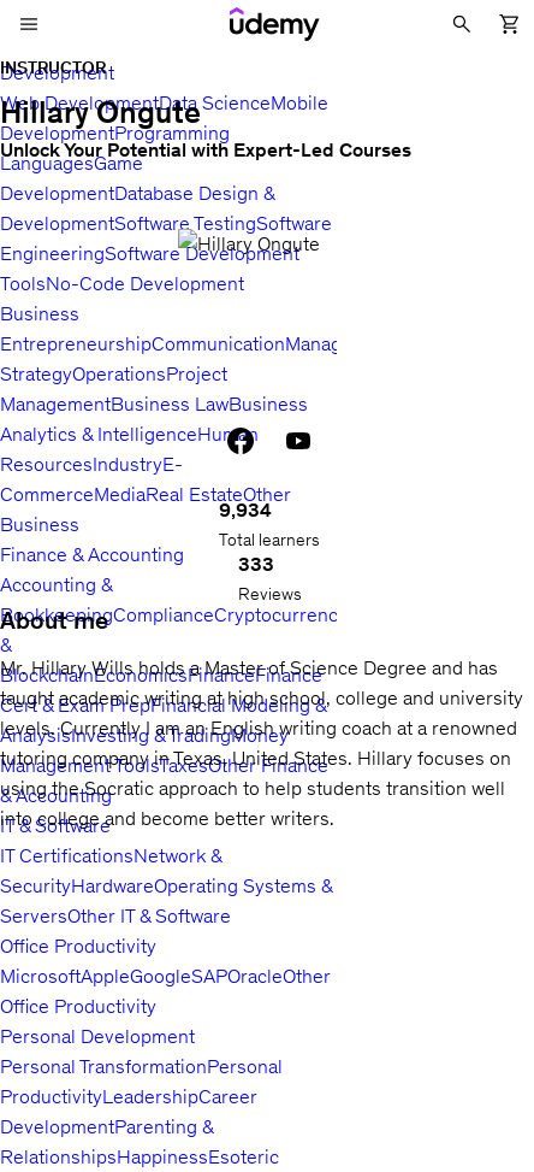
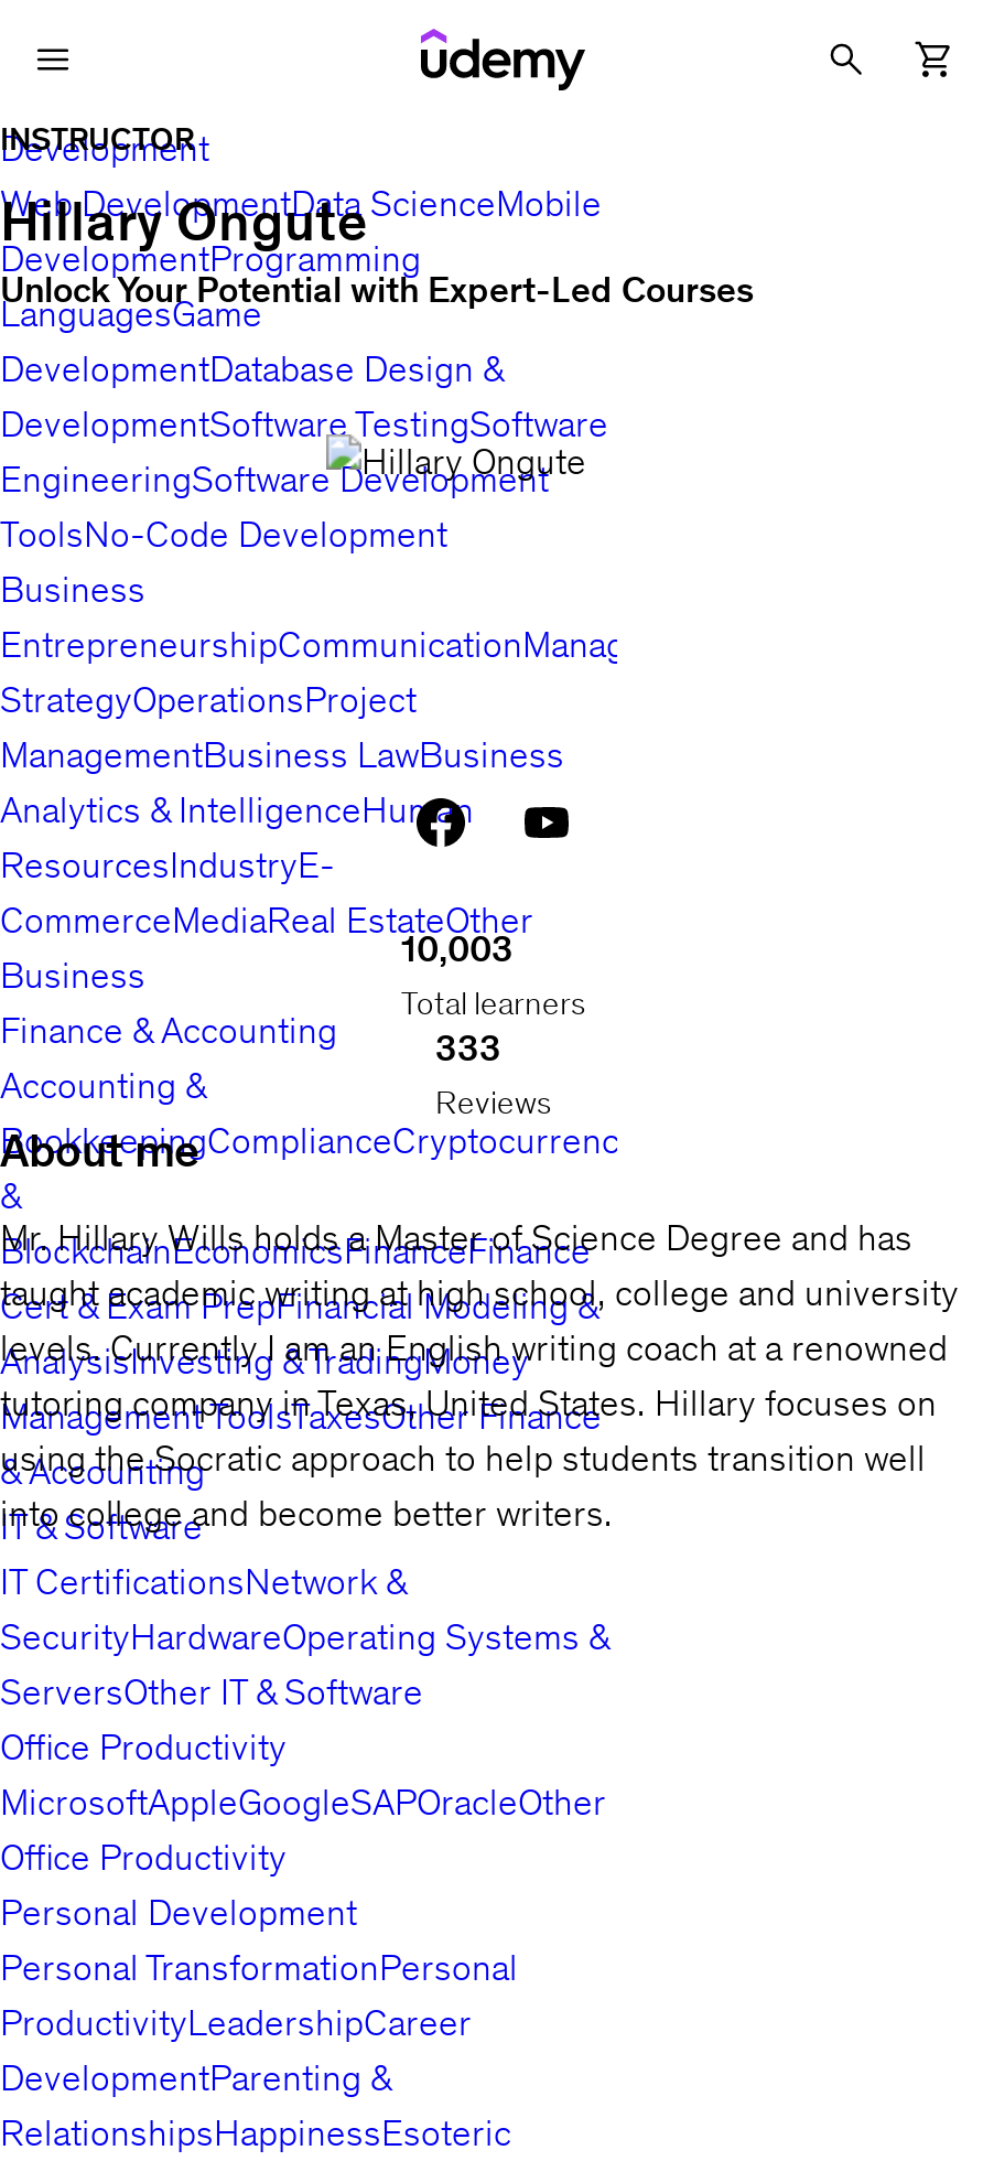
- 9,934
+ 10,003
